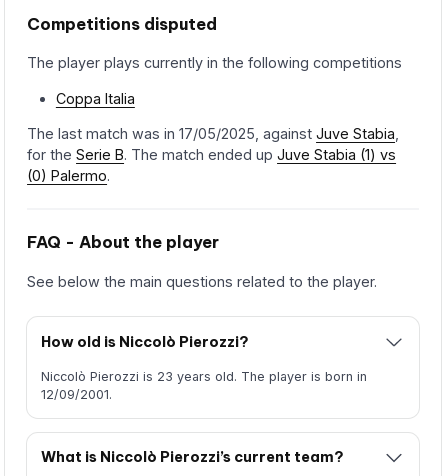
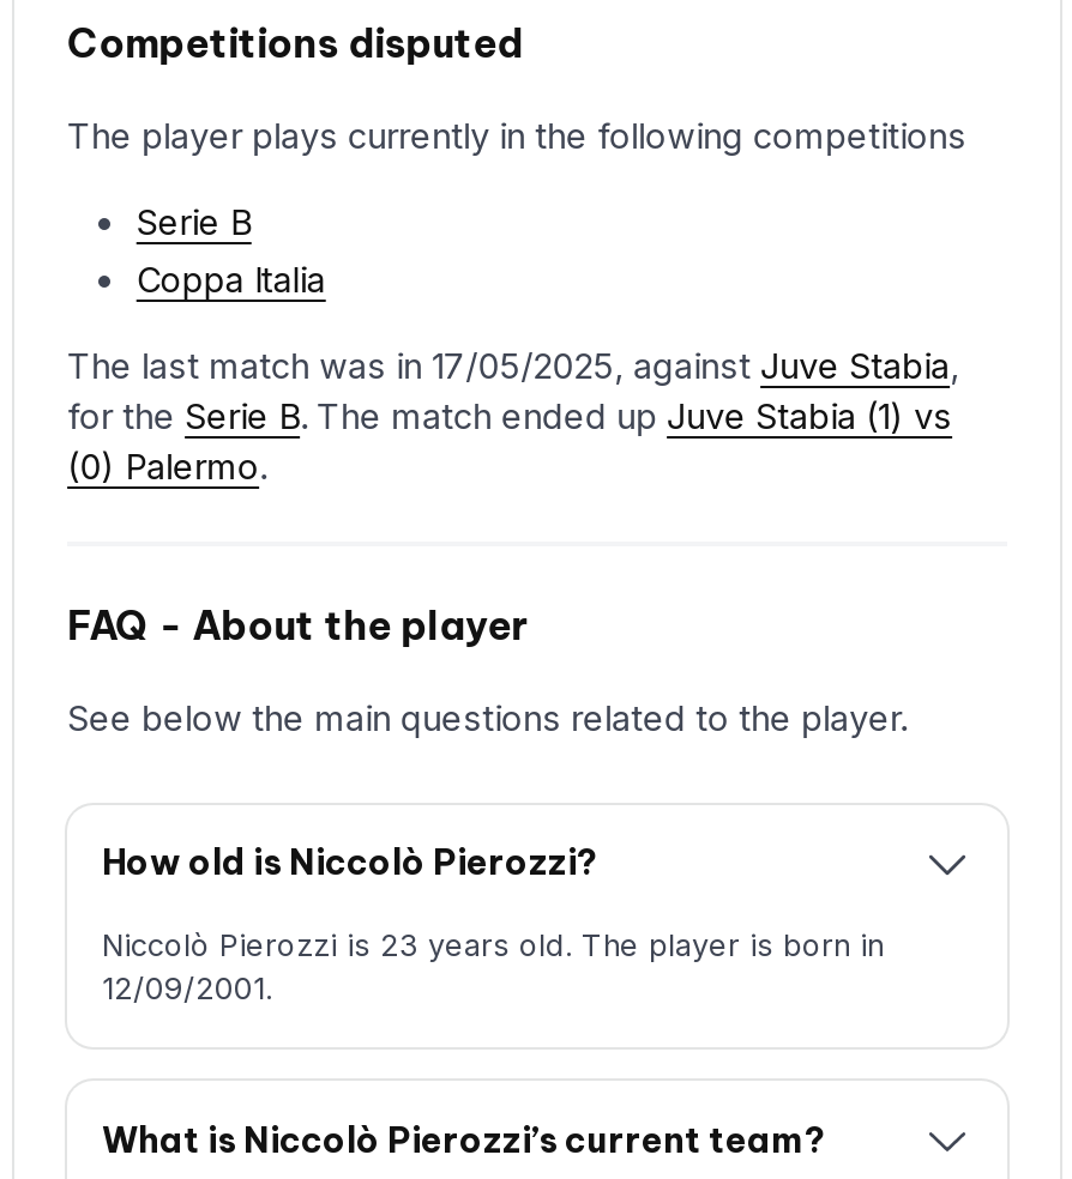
+ Serie B
